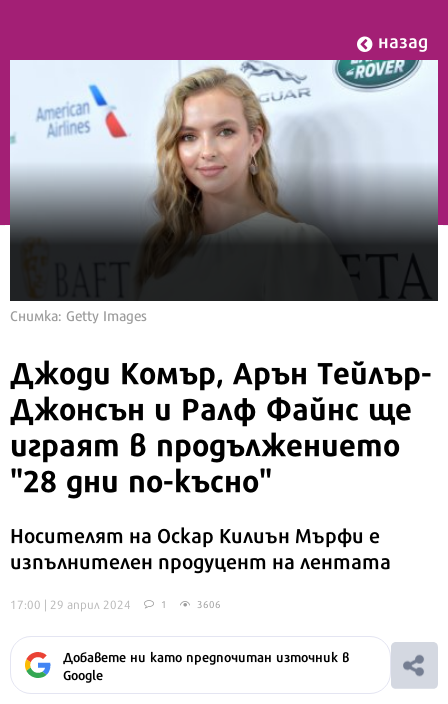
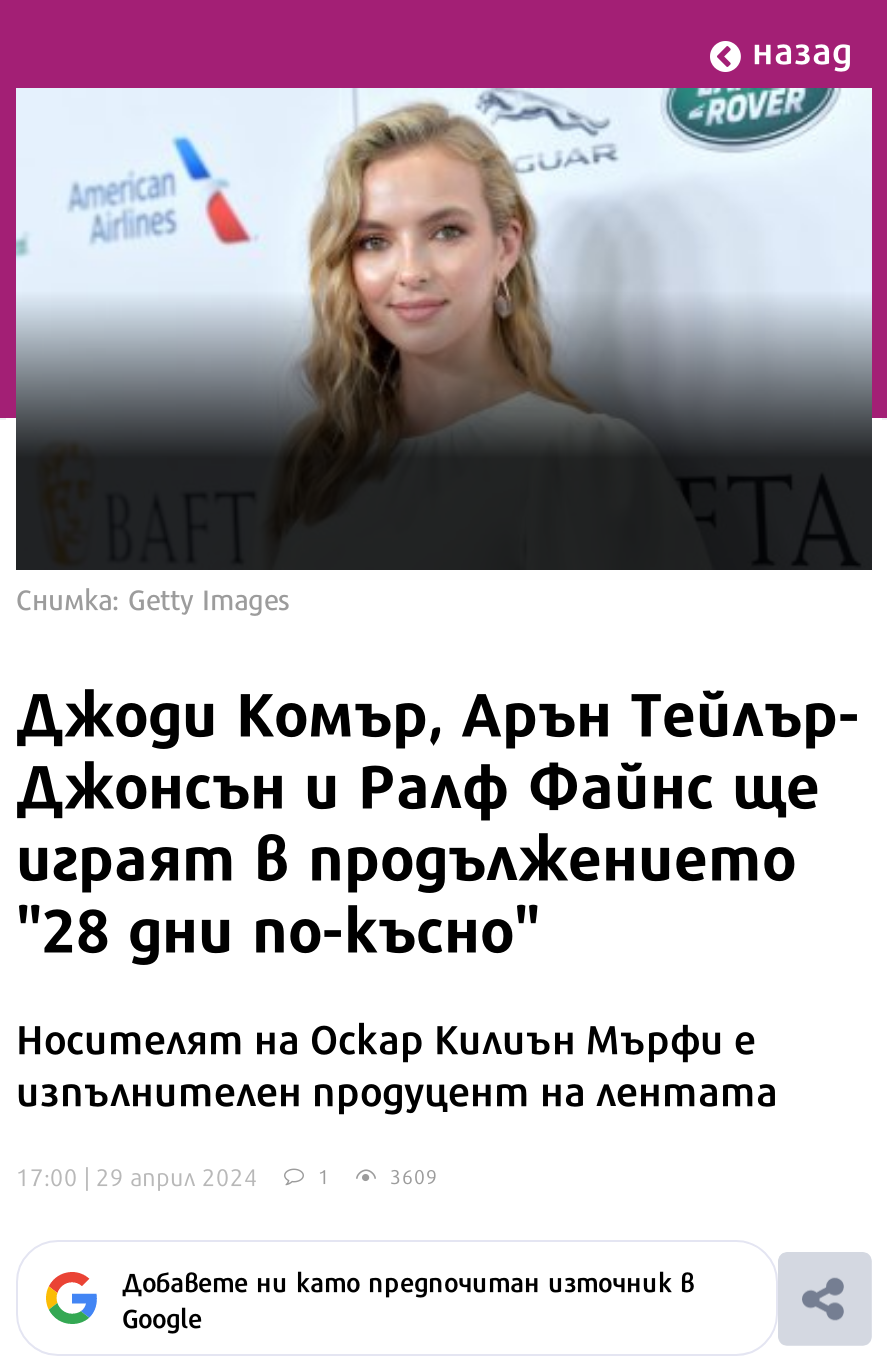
- 3606
+ 3609
